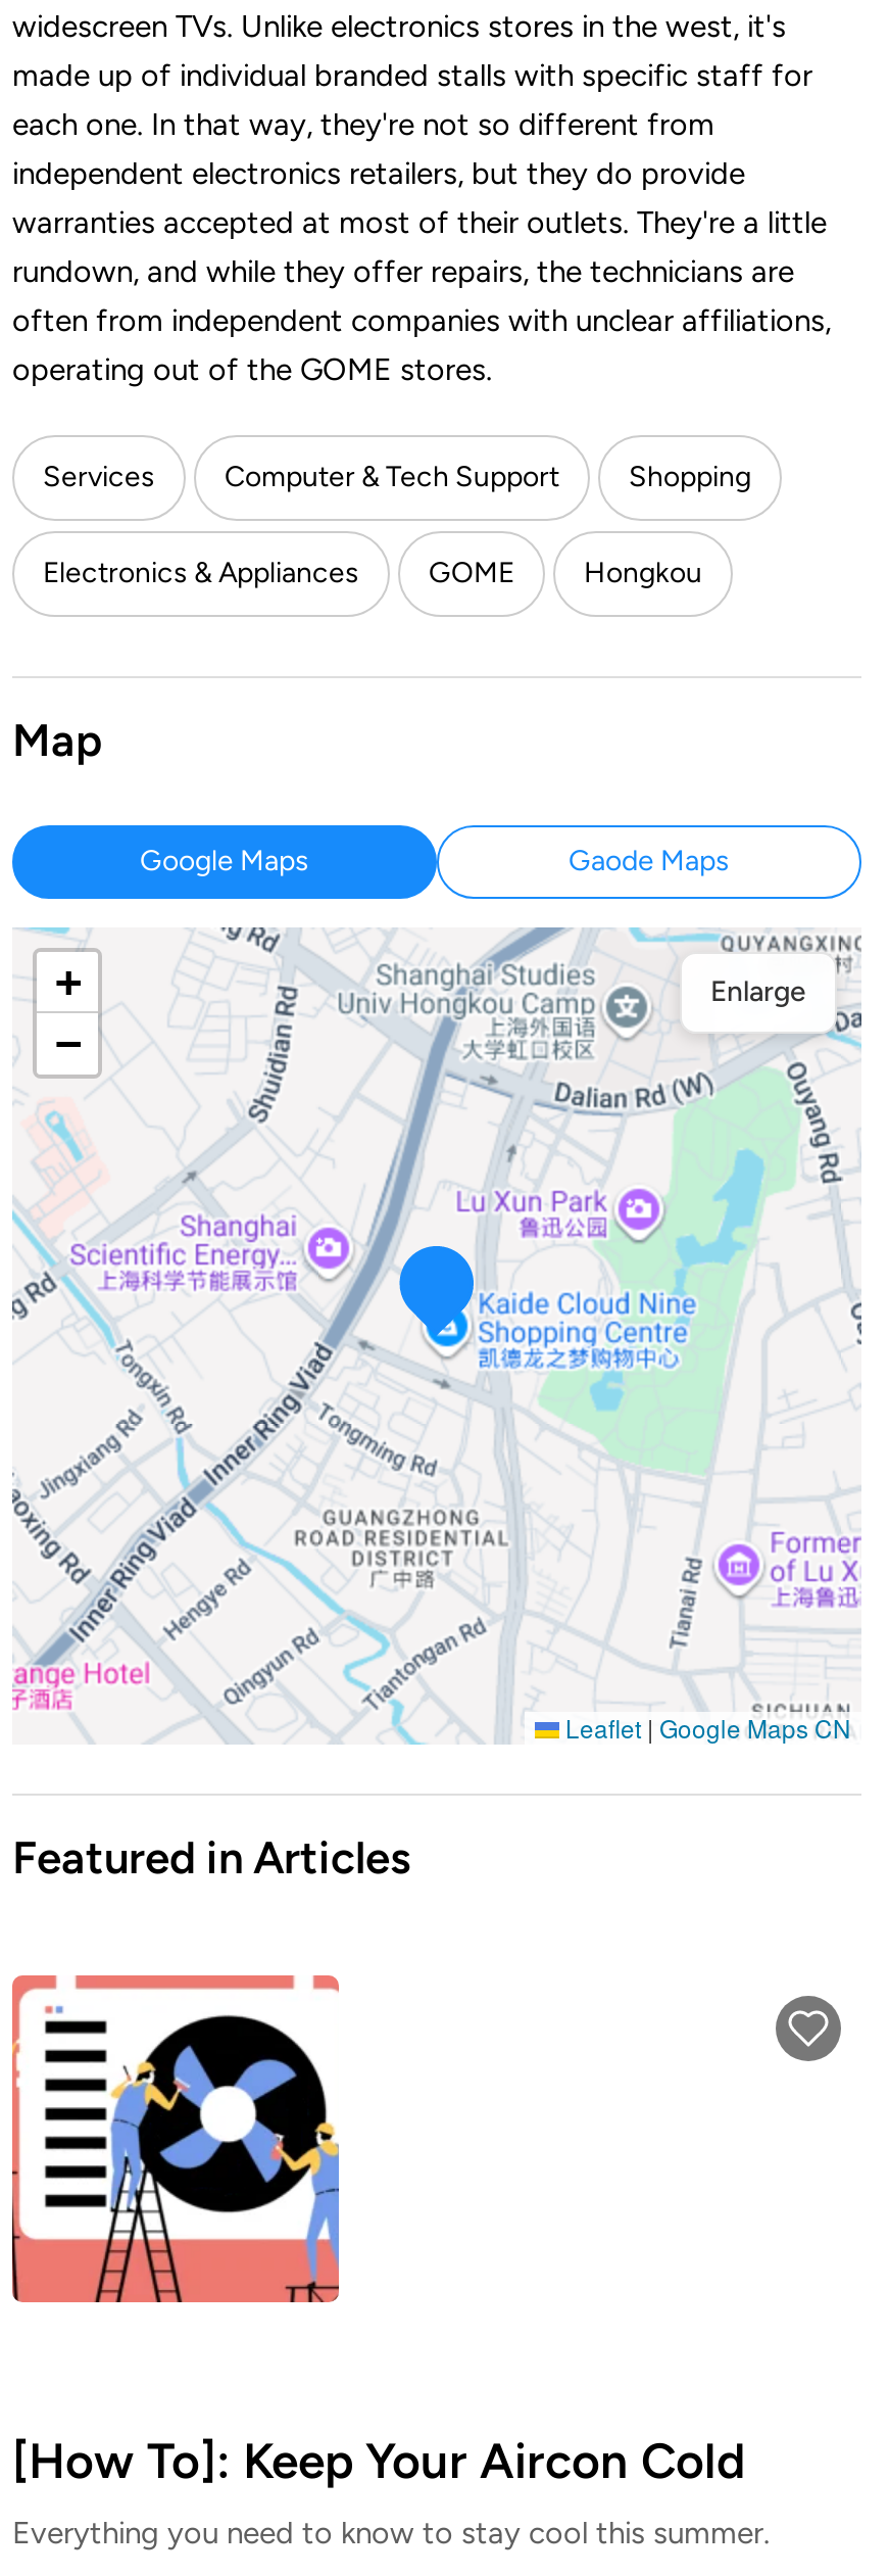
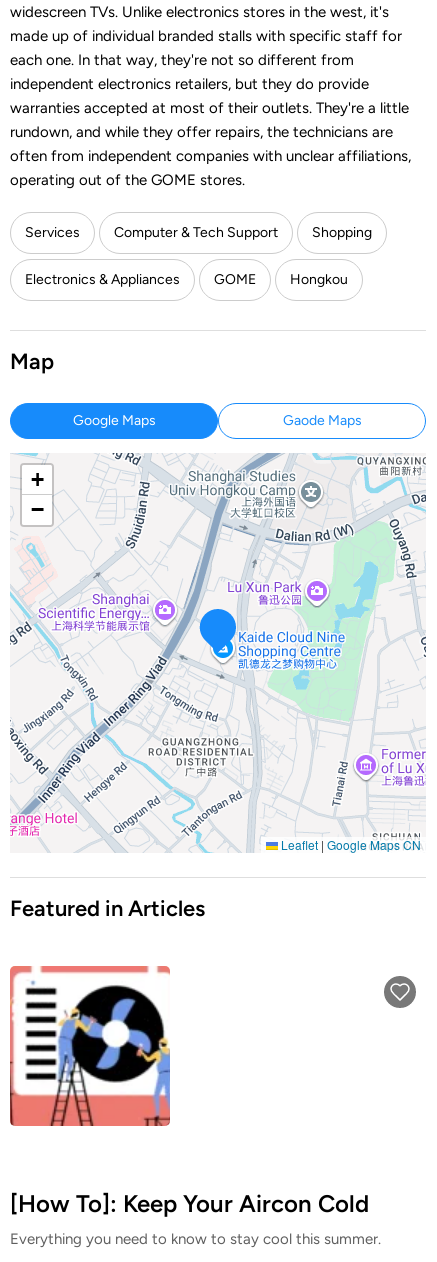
- Enlarge

- [image]
+ [image]
